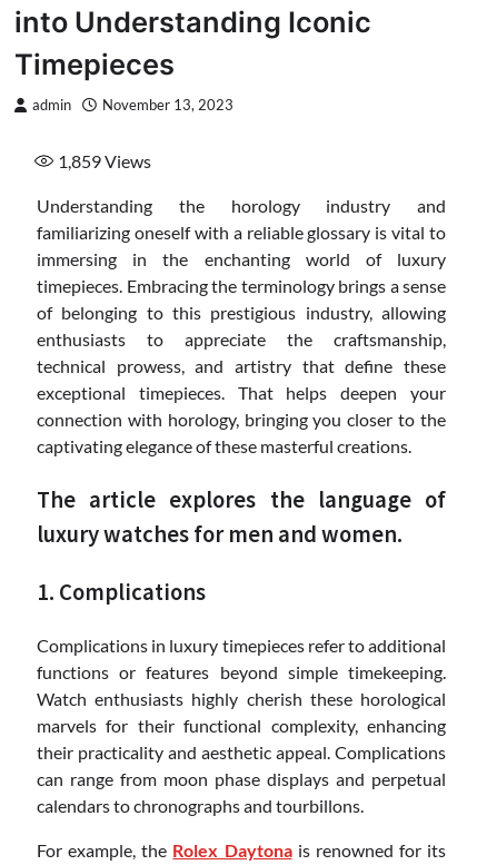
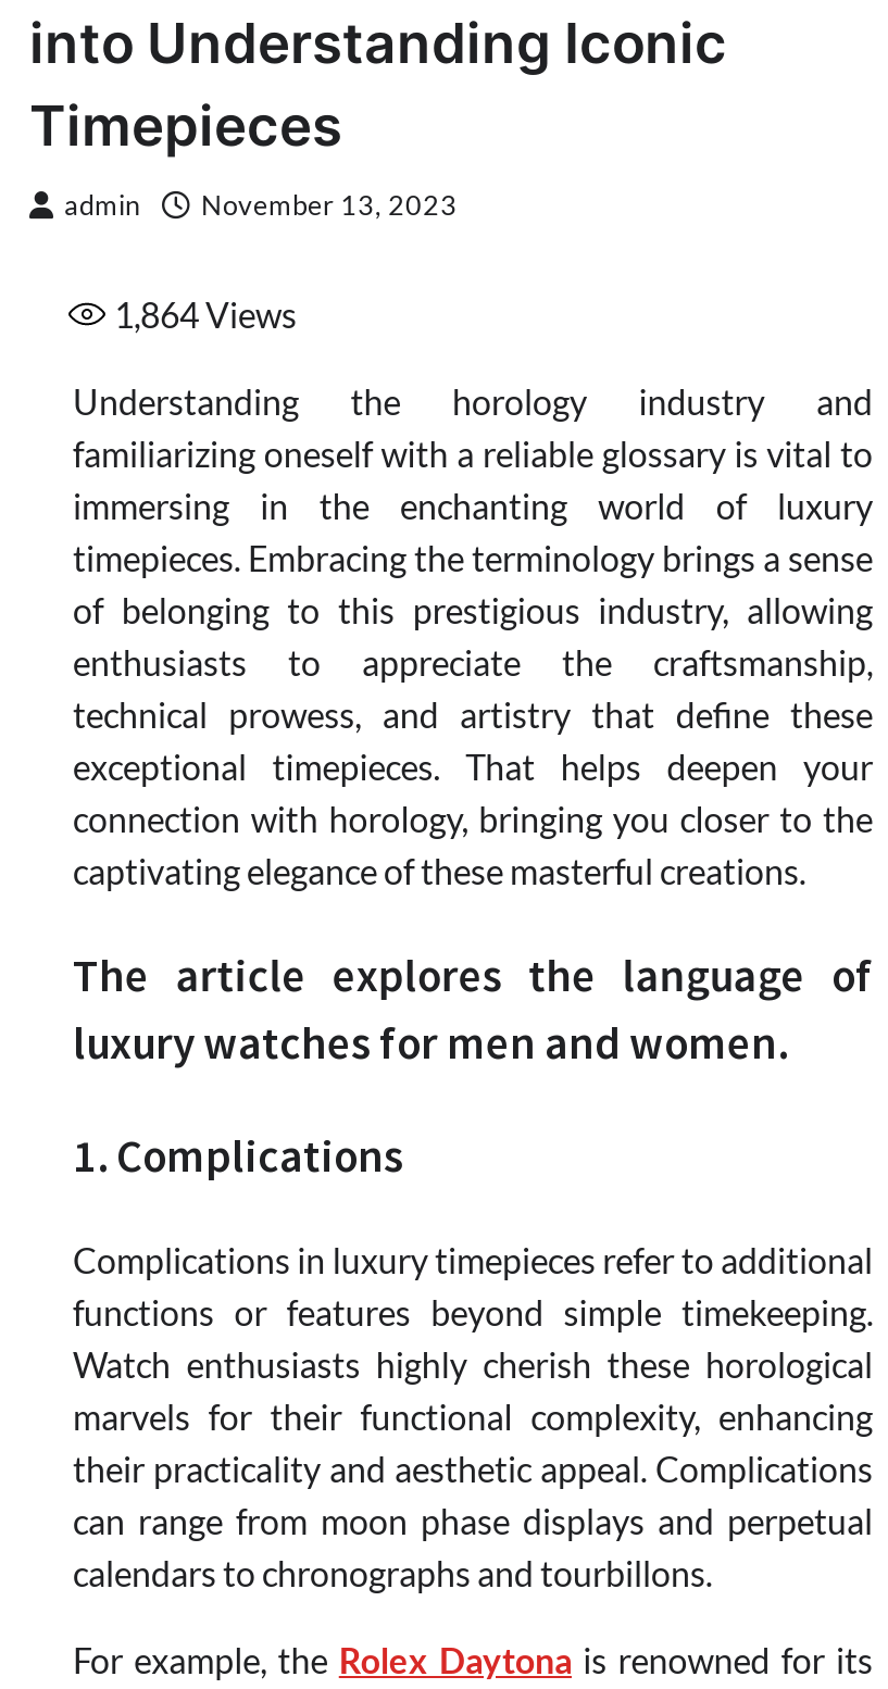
- 1,859Views
+ 1,864Views
